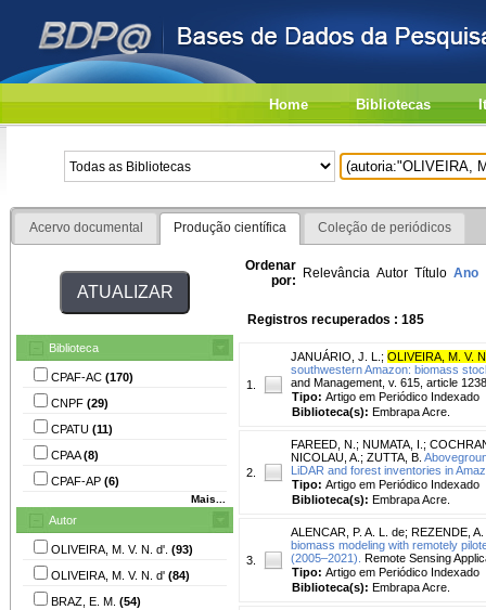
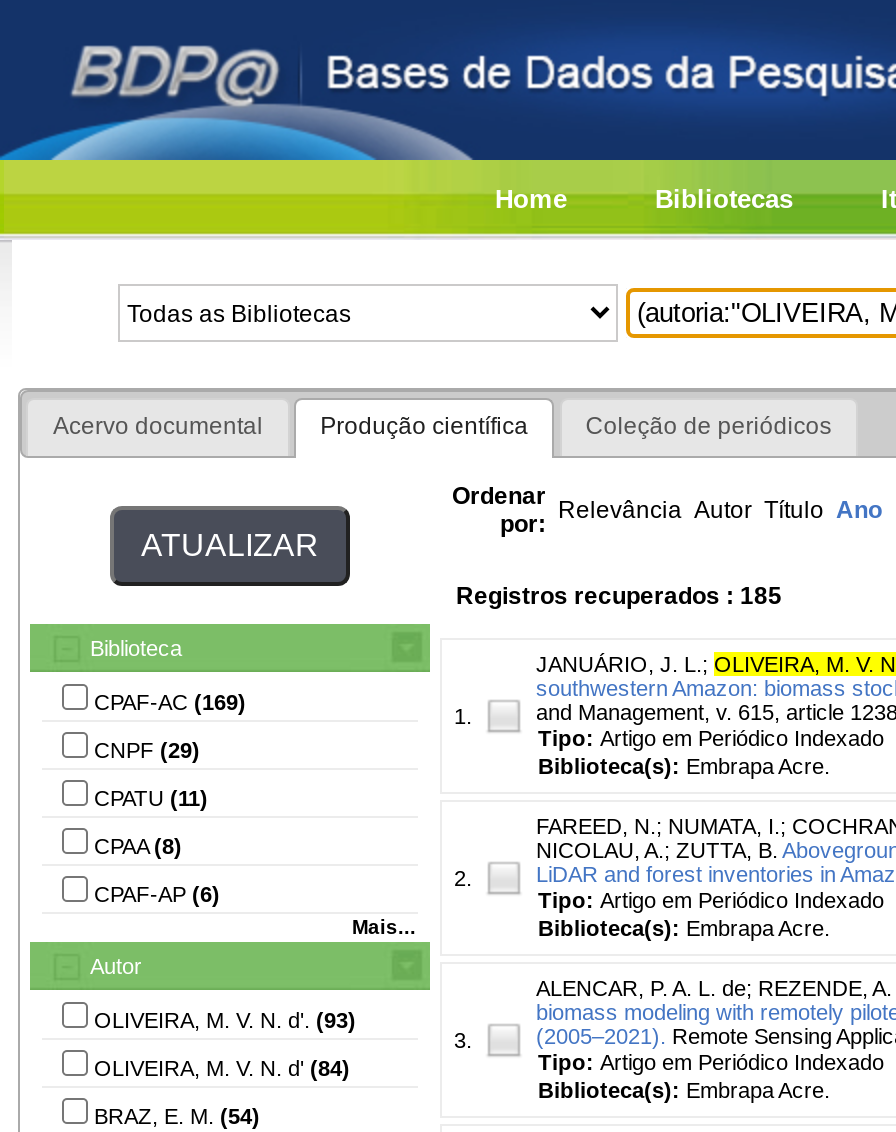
- CPAF-AC (170)
+ CPAF-AC (169)
